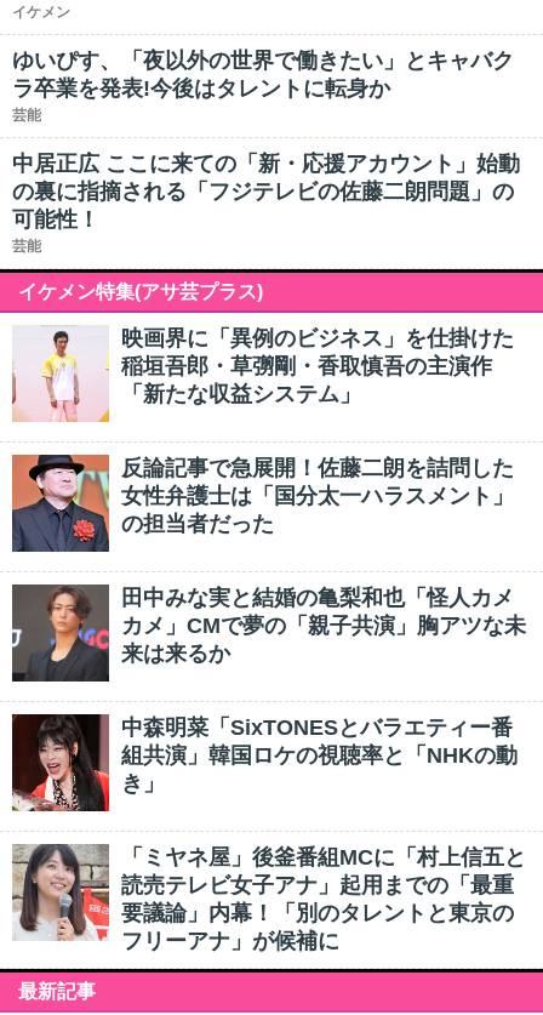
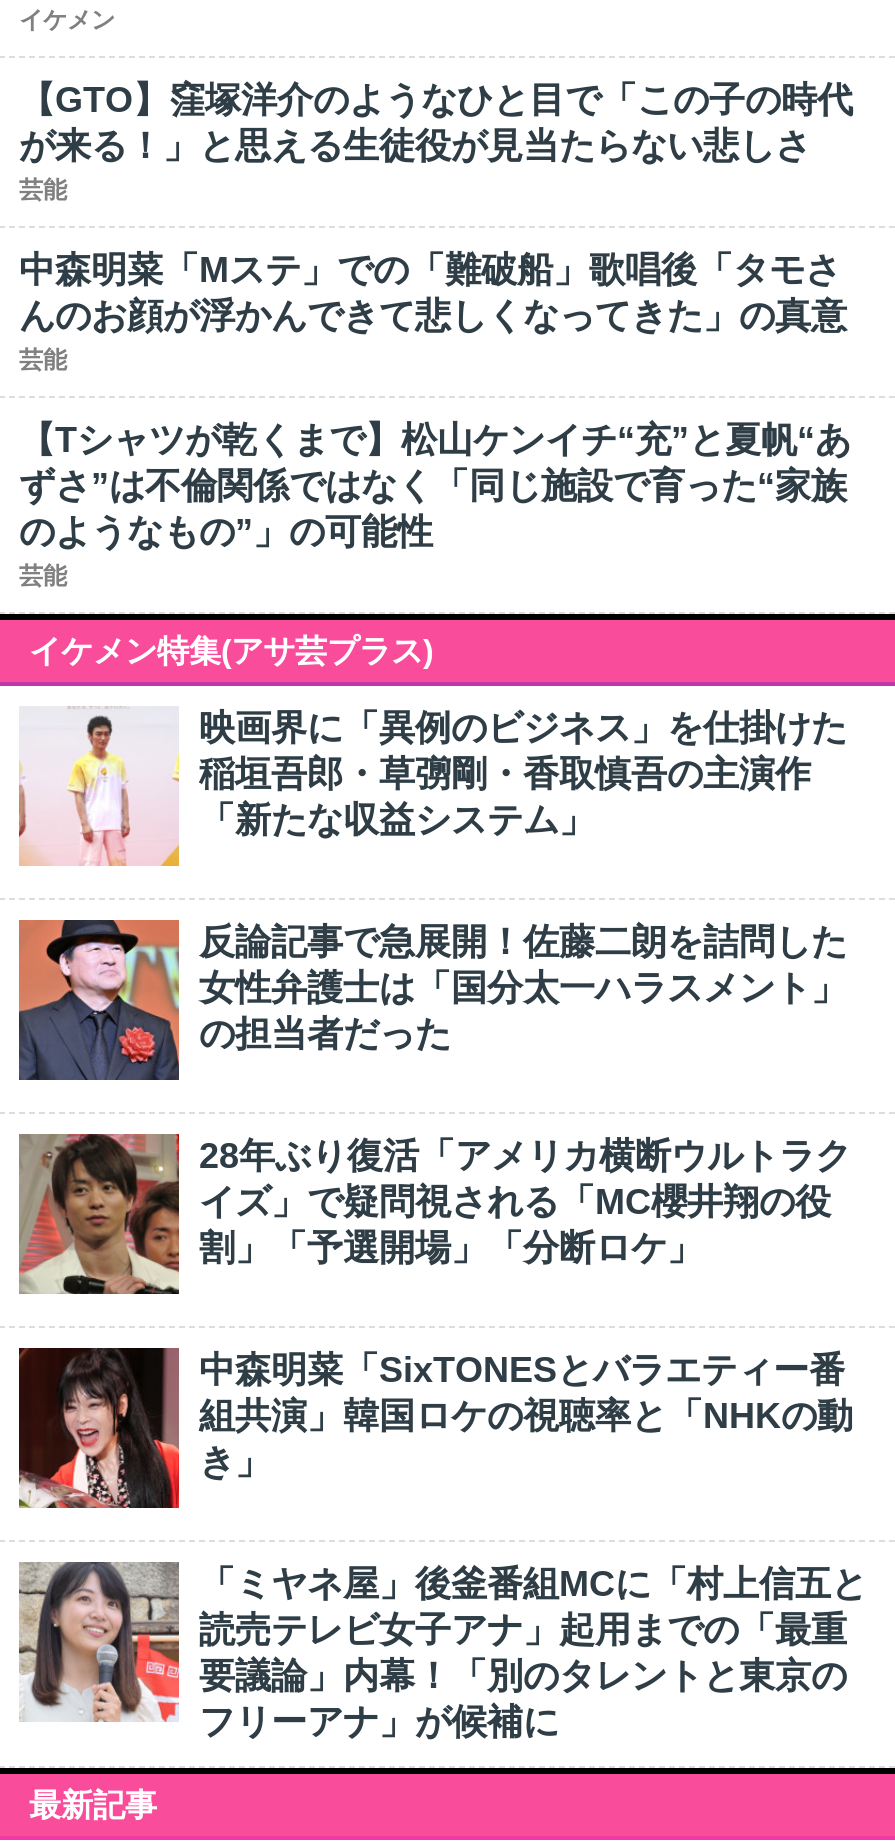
- ゆいぴす、「夜以外の世界で働きたい」とキャバク
- ラ卒業を発表!今後はタレントに転身か
+ 【GTO】窪塚洋介のようなひと目で「この子の時代
+ が来る！」と思える生徒役が見当たらない悲しさ

- 中居正広 ここに来ての「新・応援アカウント」始動
- の裏に指摘される「フジテレビの佐藤二朗問題」の
- 可能性！
+ 中森明菜「Mステ」での「難破船」歌唱後「タモさ
+ んのお顔が浮かんできて悲しくなってきた」の真意
+ 芸能
+ 【Tシャツが乾くまで】松山ケンイチ“充”と夏帆“あ
+ ずさ”は不倫関係ではなく「同じ施設で育った“家族
+ のようなもの”」の可能性

- [image]
- 田中みな実と結婚の亀梨和也「怪人カメ
- カメ」CMで夢の「親子共演」胸アツな未
- 来は来るか
+ [image]
+ 28年ぶり復活「アメリカ横断ウルトラク
+ イズ」で疑問視される「MC櫻井翔の役
+ 割」「予選開場」「分断ロケ」
